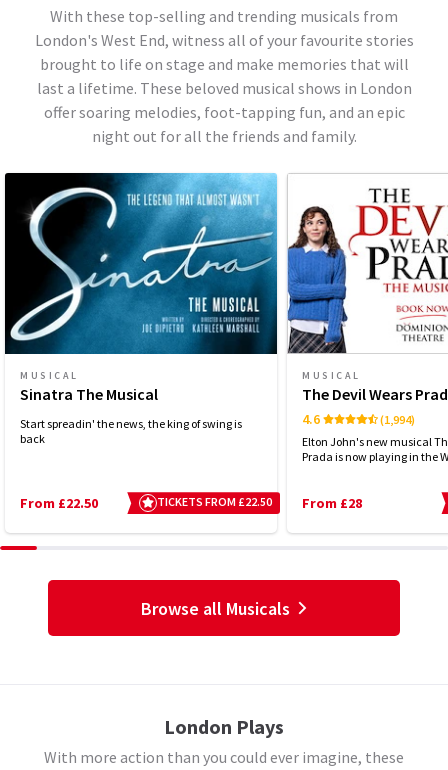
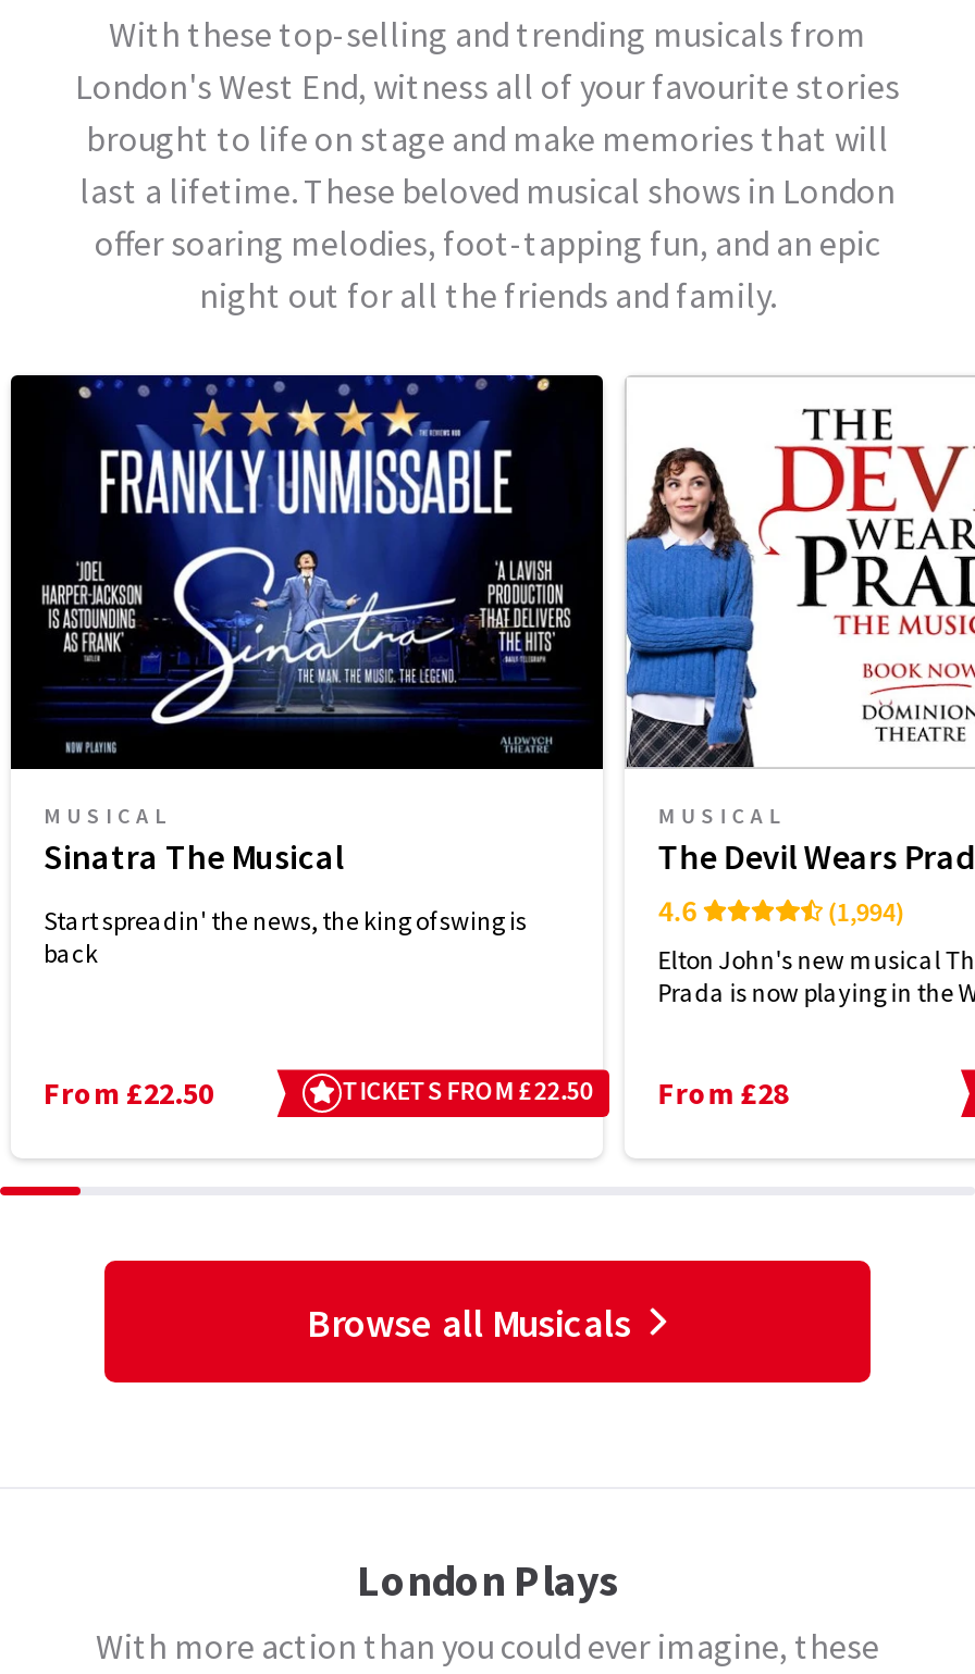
- [image]
+ [image]
